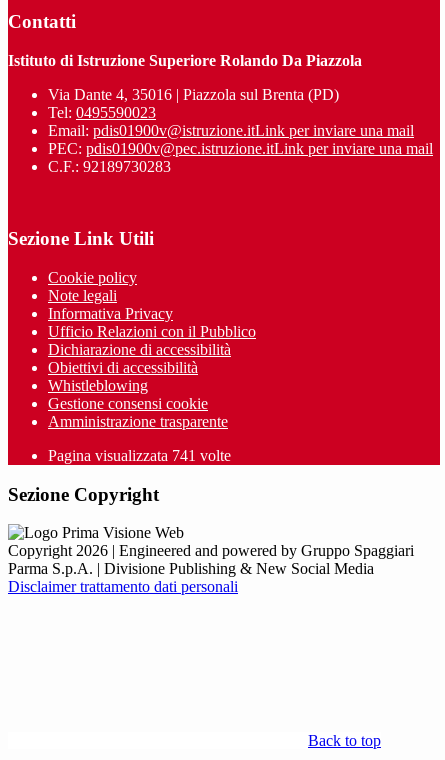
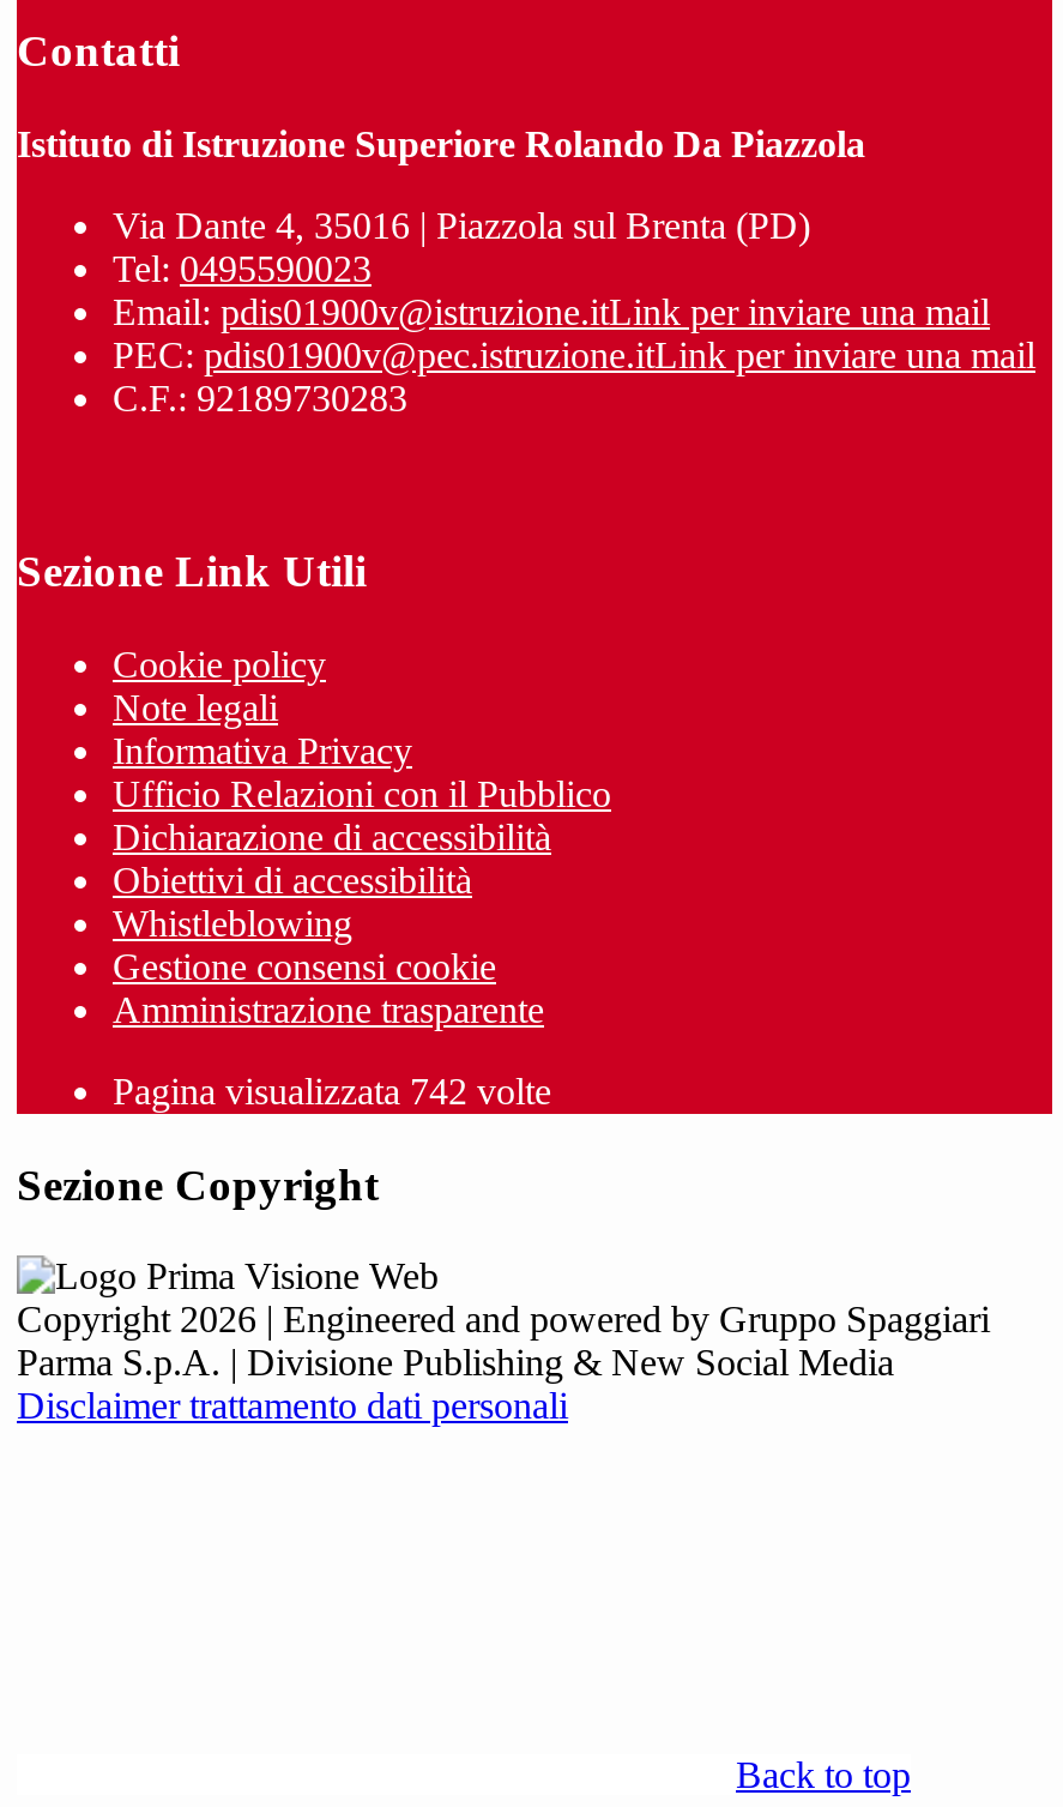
- Pagina visualizzata 741 volte
+ Pagina visualizzata 742 volte
